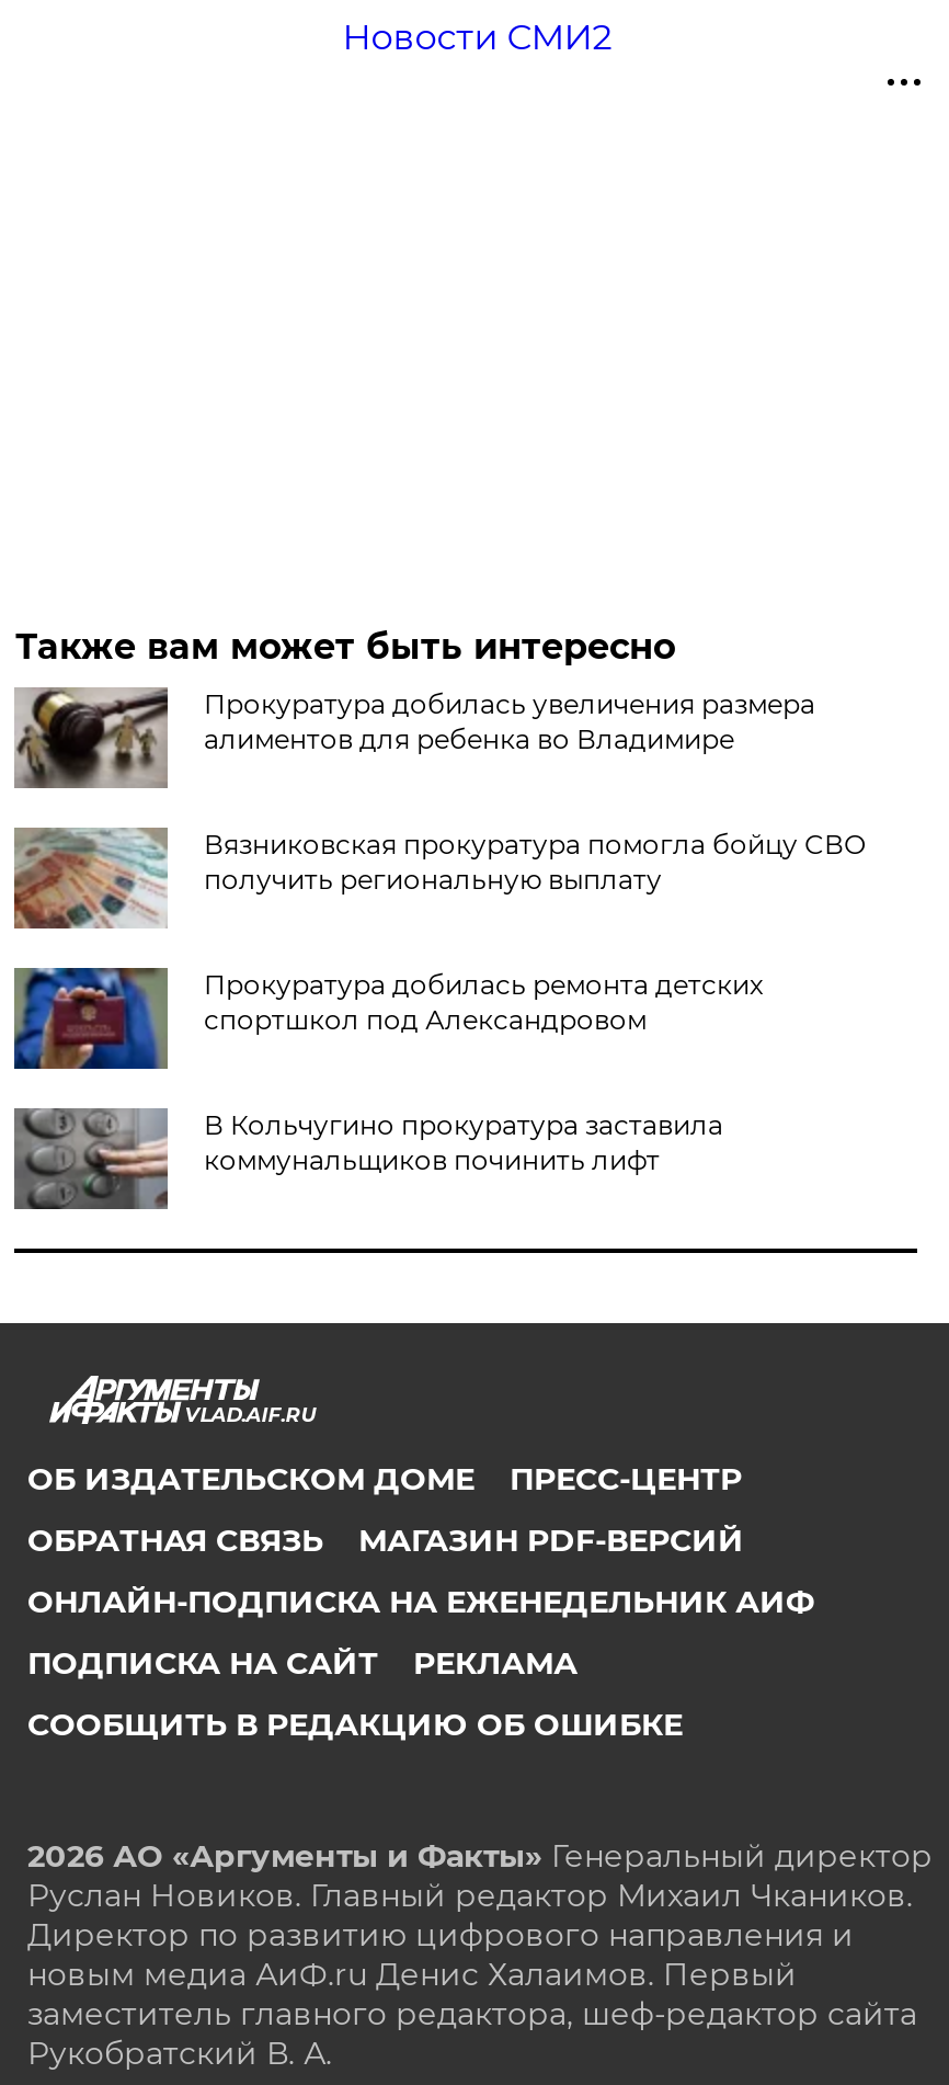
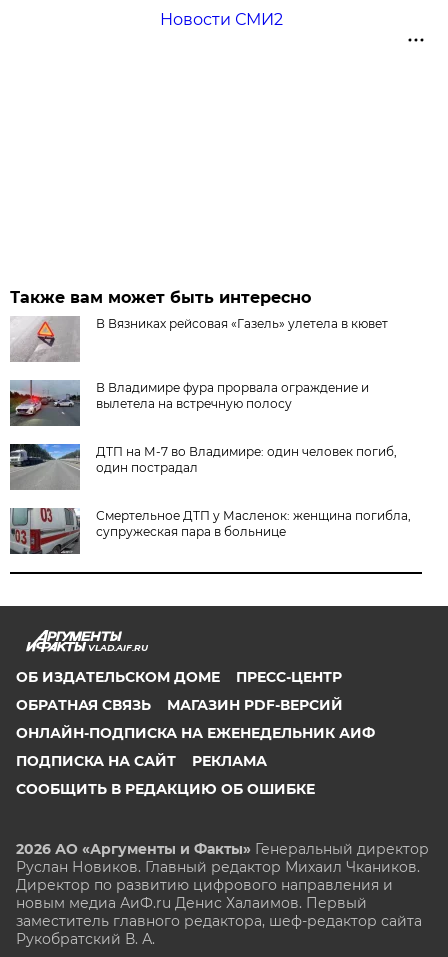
- [image]
- Прокуратура добилась увеличения размера
- алиментов для ребенка во Владимире
+ [image]
+ В Вязниках рейсовая «Газель» улетела в кювет

- [image]
- Вязниковская прокуратура помогла бойцу СВО
- получить региональную выплату
+ [image]
+ В Владимире фура прорвала ограждение и
+ вылетела на встречную полосу

- [image]
- Прокуратура добилась ремонта детских
- спортшкол под Александровом
+ [image]
+ ДТП на М-7 во Владимире: один человек погиб,
+ один пострадал

- [image]
- В Кольчугино прокуратура заставила
- коммунальщиков починить лифт
+ [image]
+ Смертельное ДТП у Масленок: женщина погибла,
+ супружеская пара в больнице
